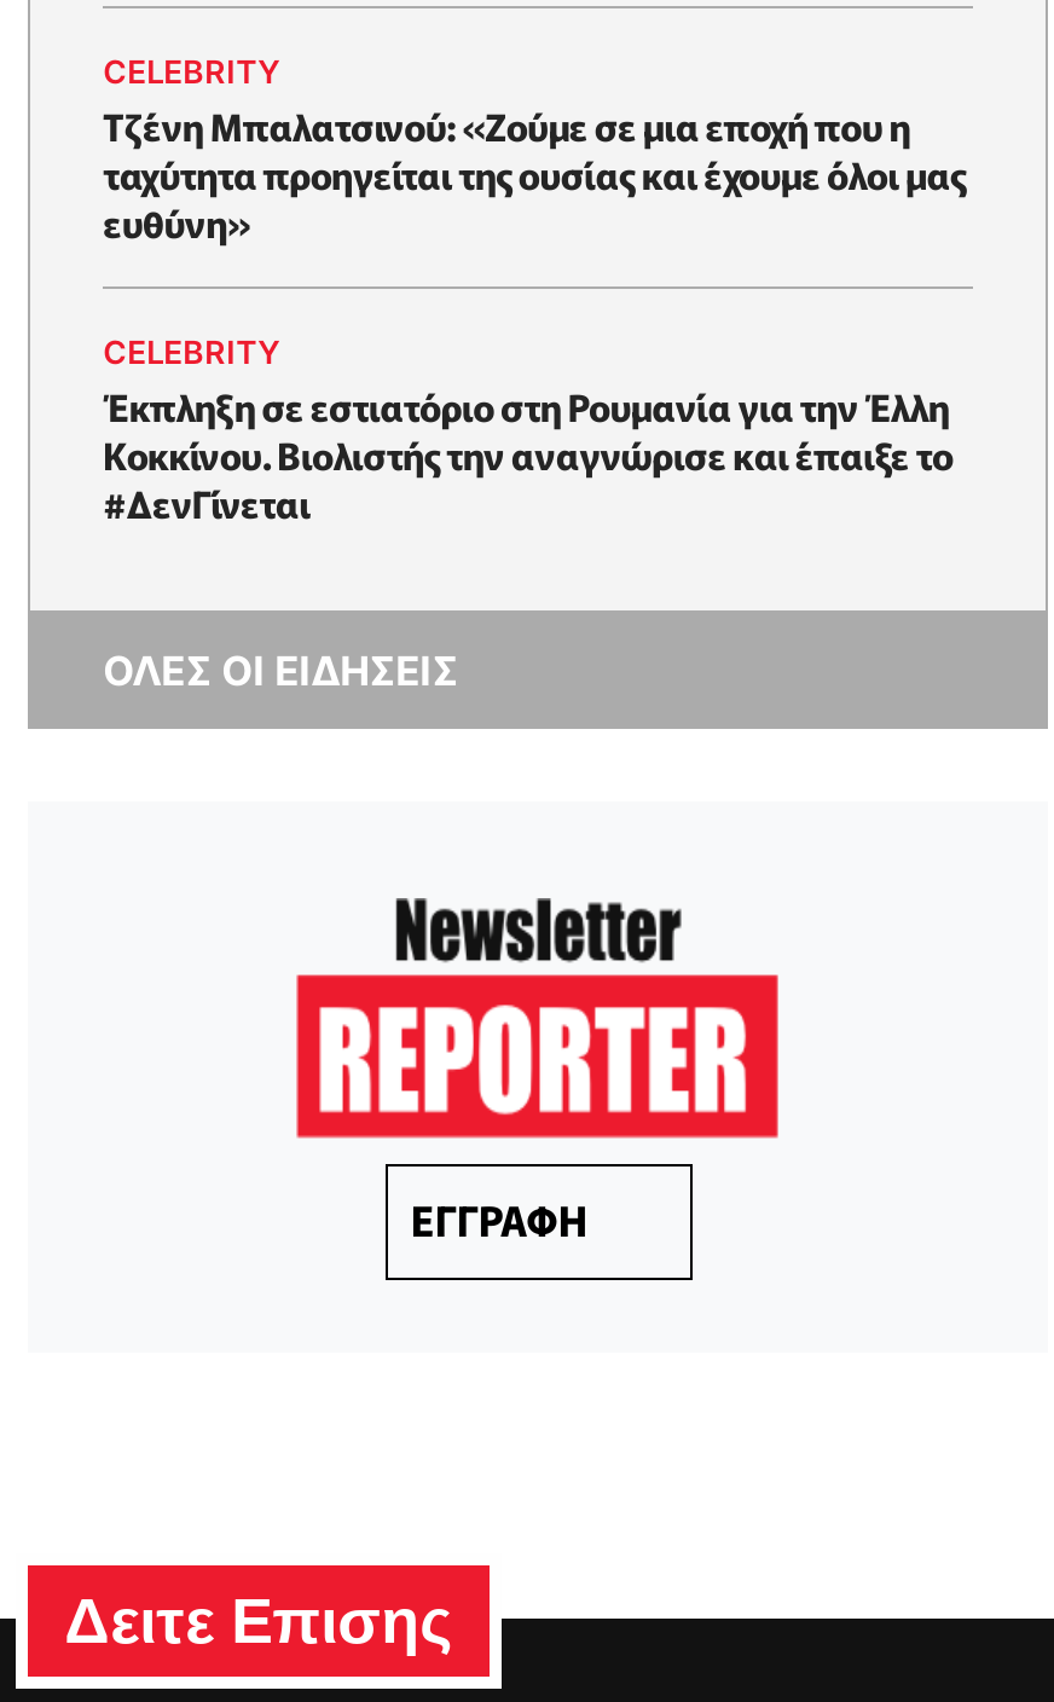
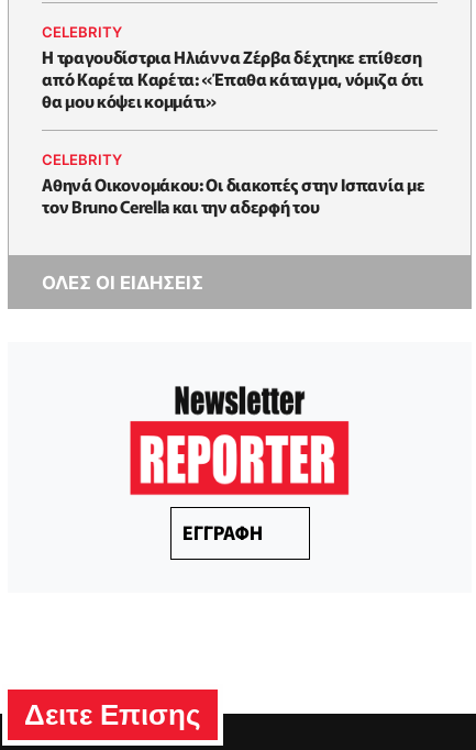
- Τζένη Μπαλατσινού: «Zούμε σε μια εποχή που η
- ταχύτητα προηγείται της ουσίας και έχουμε όλοι μας
- ευθύνη»
+ H τραγουδίστρια Ηλιάννα Ζέρβα δέχτηκε επίθεση
+ από Καρέτα Καρέτα: «Έπαθα κάταγμα, νόμιζα ότι
+ θα μου κόψει κομμάτι»

- Έκπληξη σε εστιατόριο στη Ρουμανία για την Έλλη
- Κοκκίνου. Βιολιστής την αναγνώρισε και έπαιξε το
- #ΔενΓίνεται
+ Αθηνά Οικονομάκου: Οι διακοπές στην Ισπανία με
+ τον Bruno Cerella και την αδερφή του
